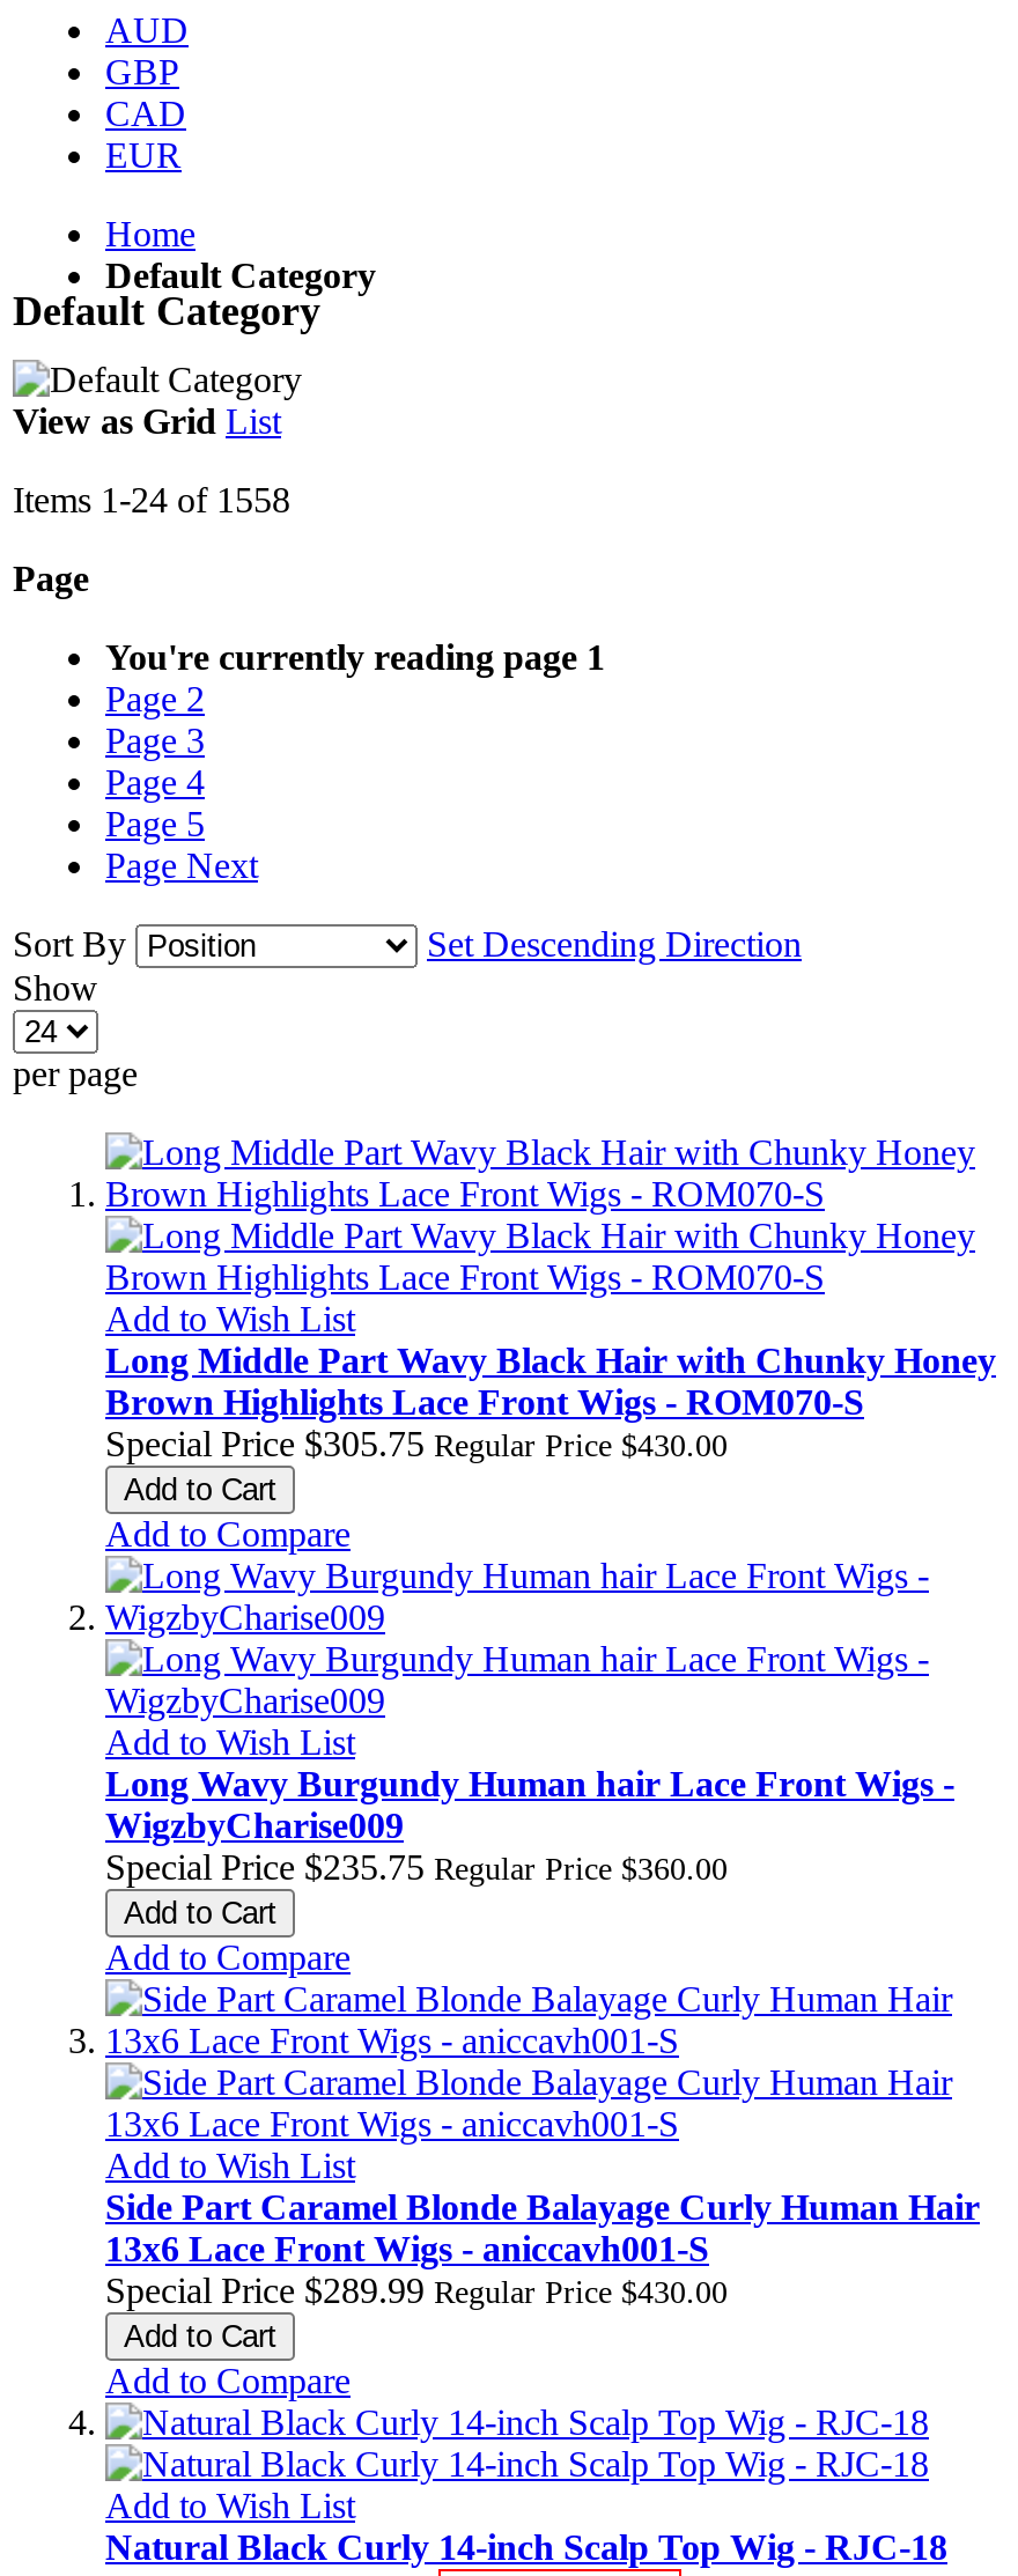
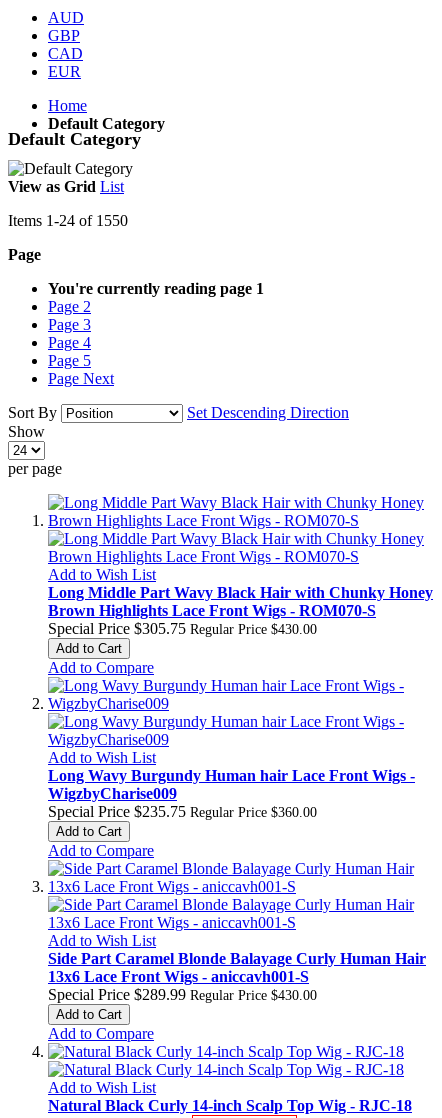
- Items 1 -24 of 1558
+ Items 1 -24 of 1550
